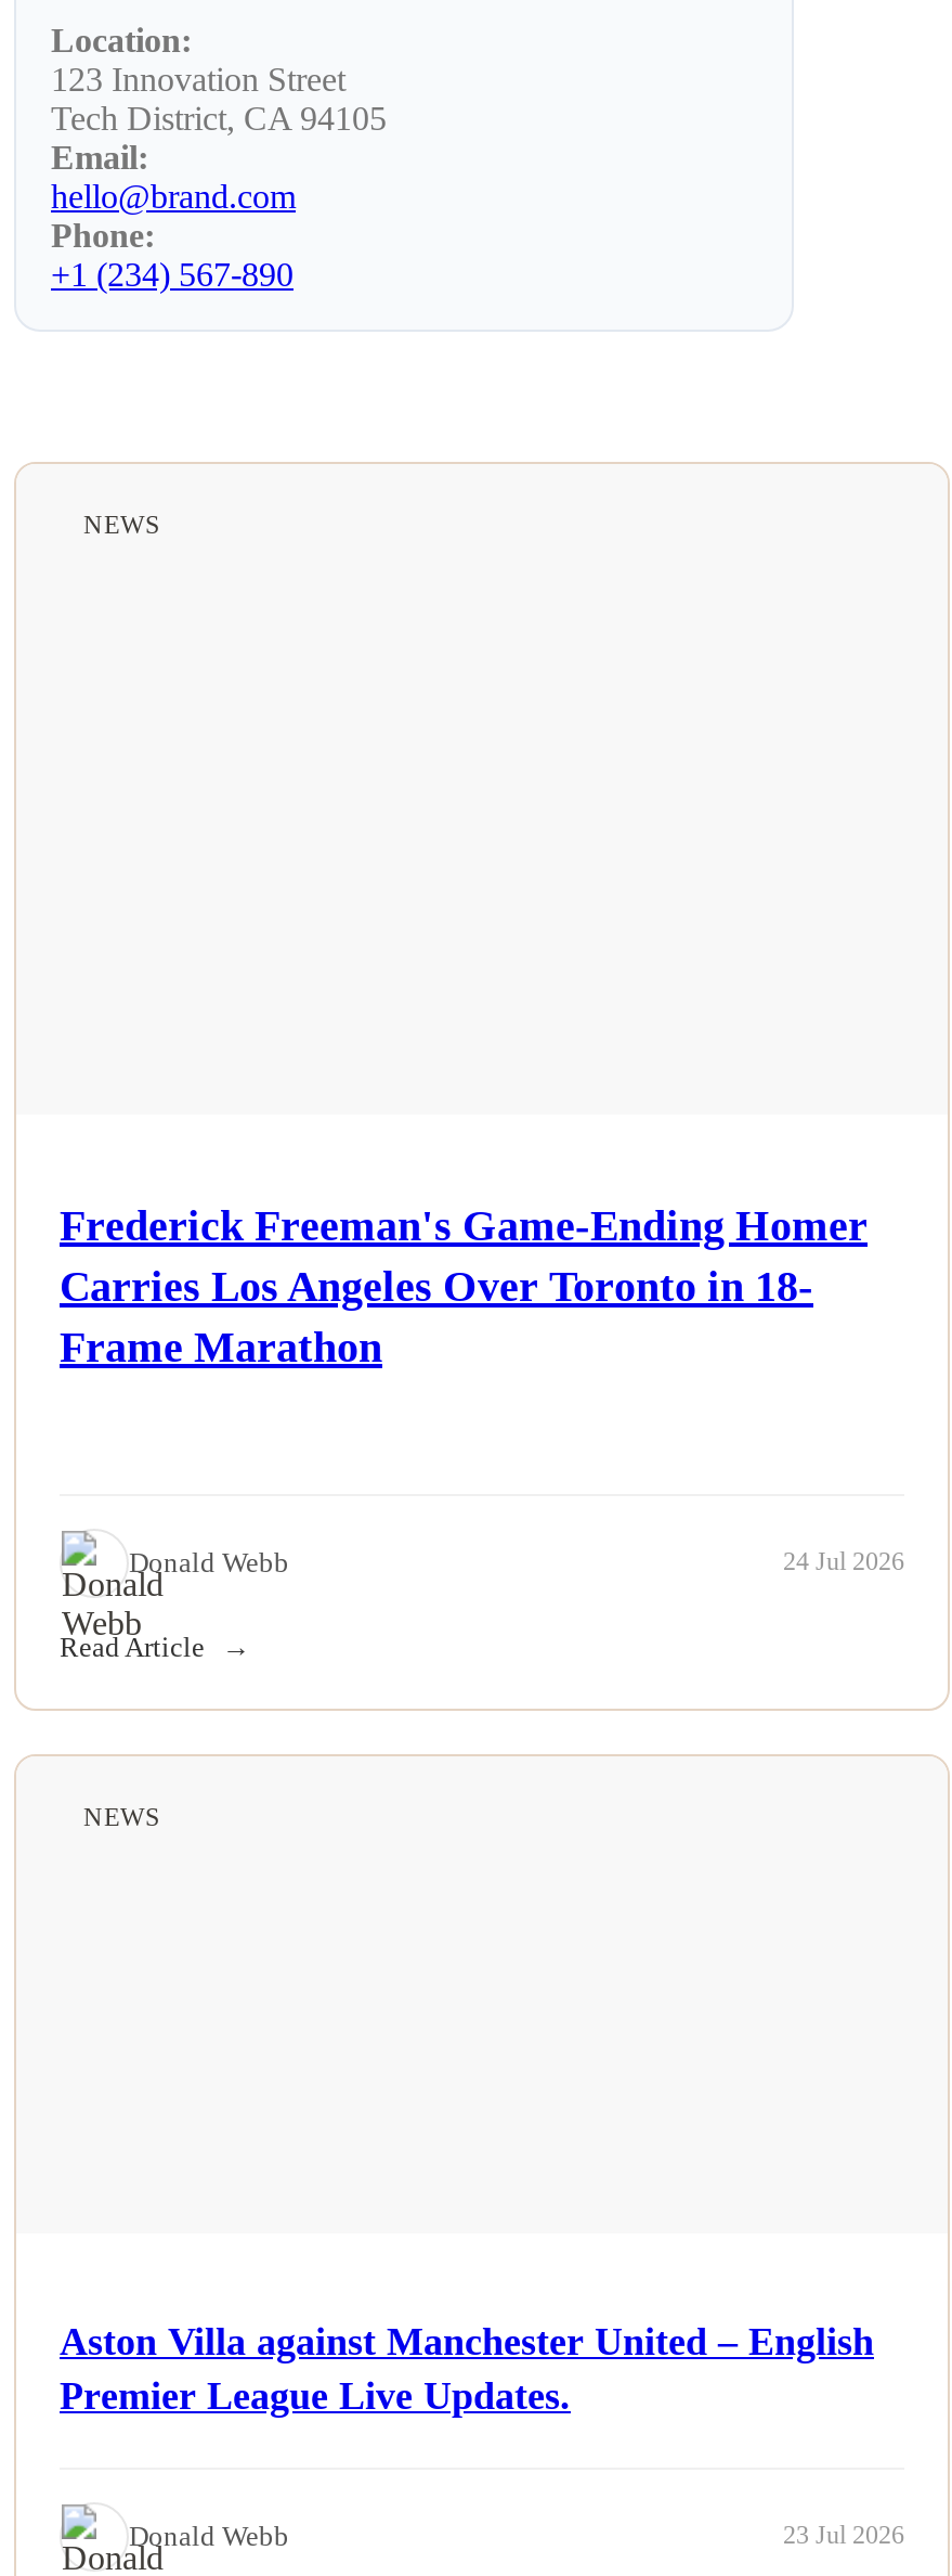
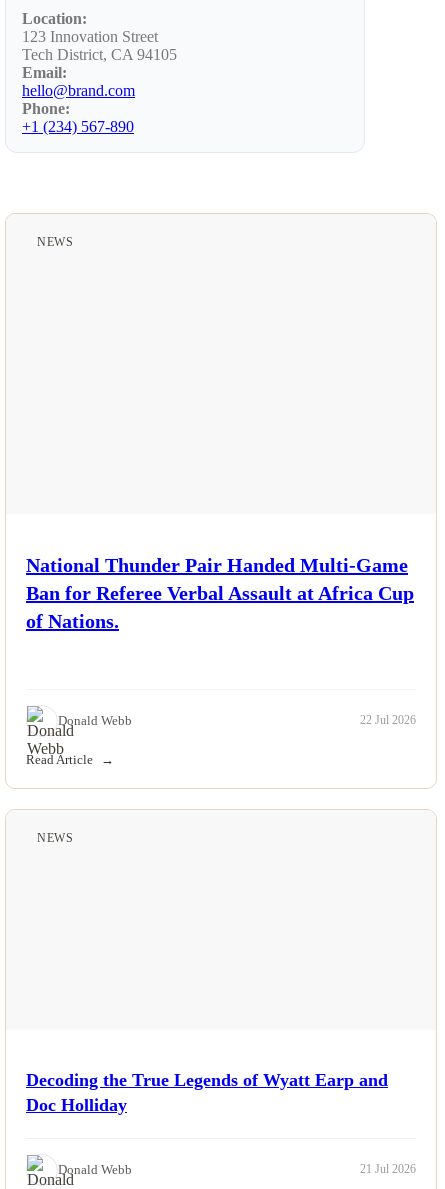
- Frederick Freeman's Game-Ending Homer
- Carries Los Angeles Over Toronto in 18-
- Frame Marathon
+ National Thunder Pair Handed Multi-Game
+ Ban for Referee Verbal Assault at Africa Cup
+ of Nations.

- 24 Jul 2026
+ 22 Jul 2026

- Aston Villa against Manchester United – English
- Premier League Live Updates.
+ Decoding the True Legends of Wyatt Earp and
+ Doc Holliday

- 23 Jul 2026
+ 21 Jul 2026
